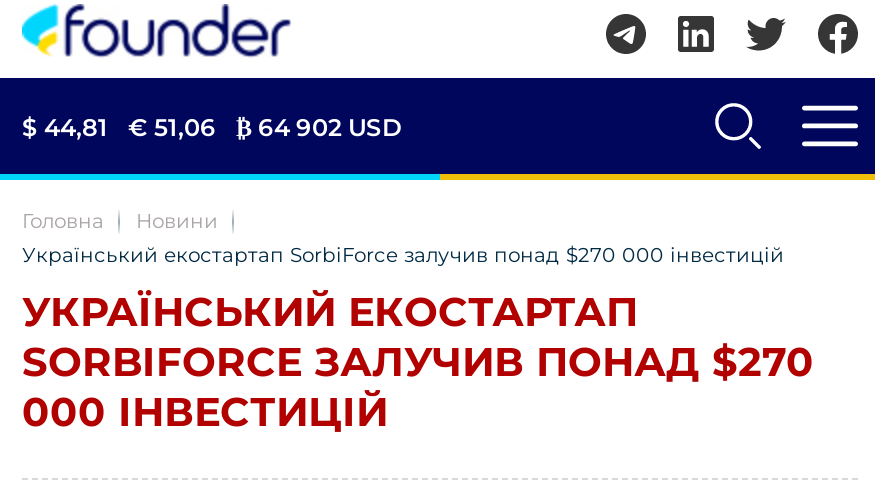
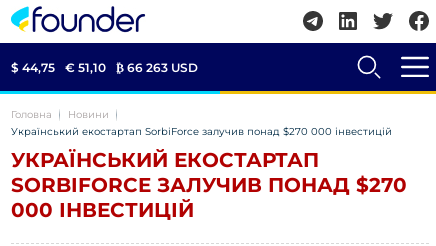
- $ 44,81
+ $ 44,75

- € 51,06
+ € 51,10

- ₿ 64 902 USD
+ ₿ 66 263 USD
